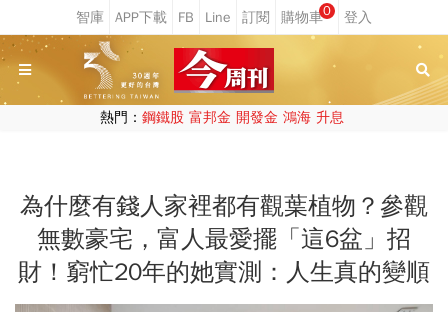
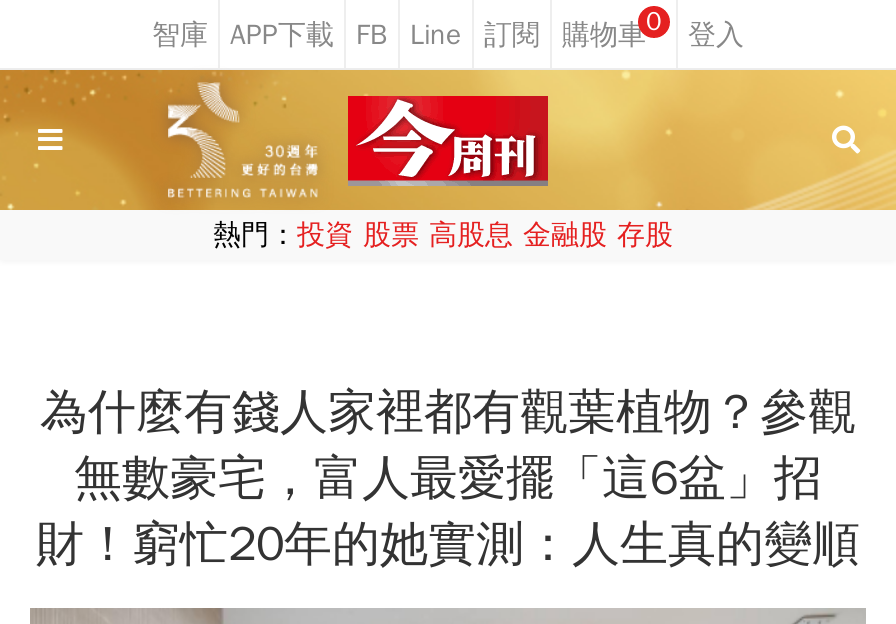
- 熱門：鋼鐵股 富邦金 開發金 鴻海 升息
+ 熱門：投資 股票 高股息 金融股 存股
